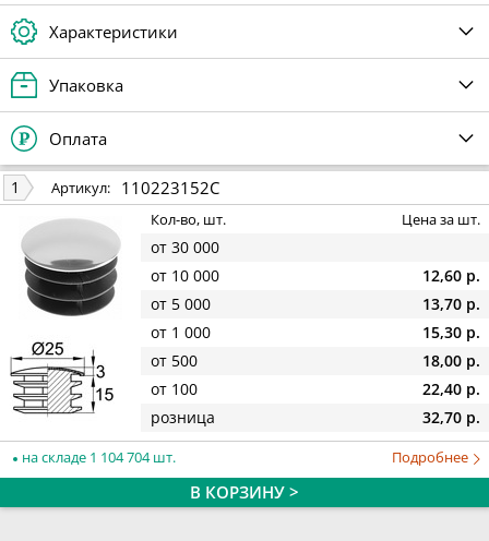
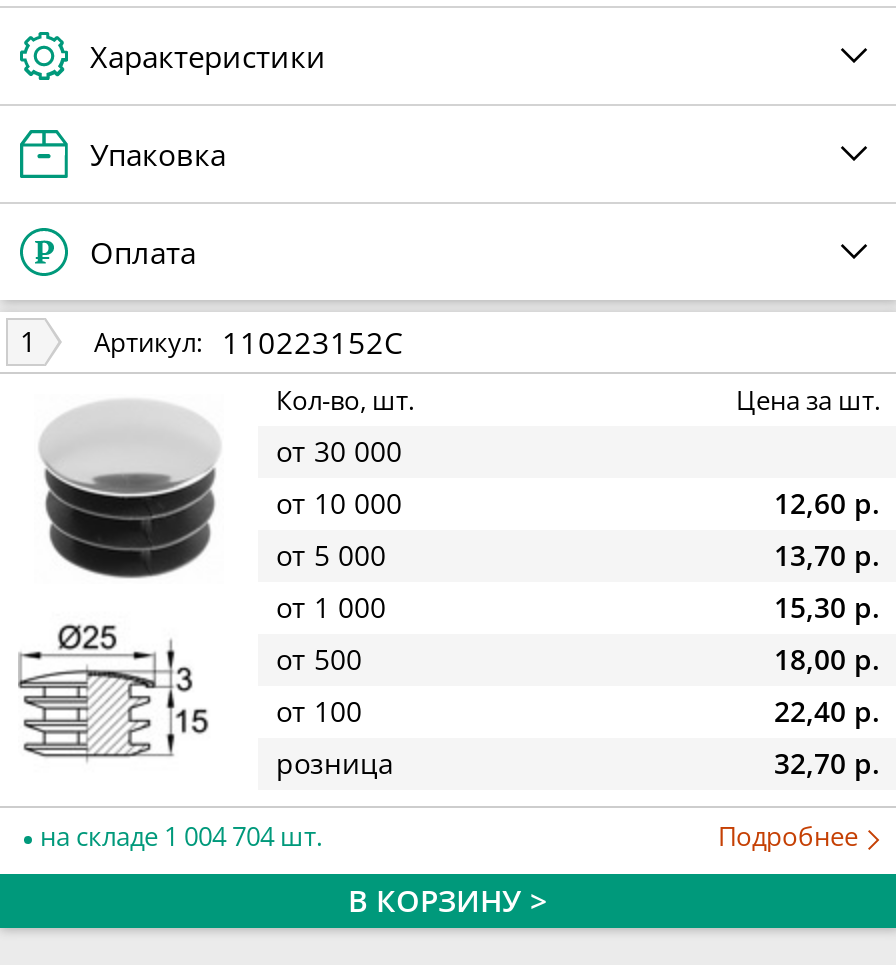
- на складе 1 104 704 шт.
+ на складе 1 004 704 шт.
